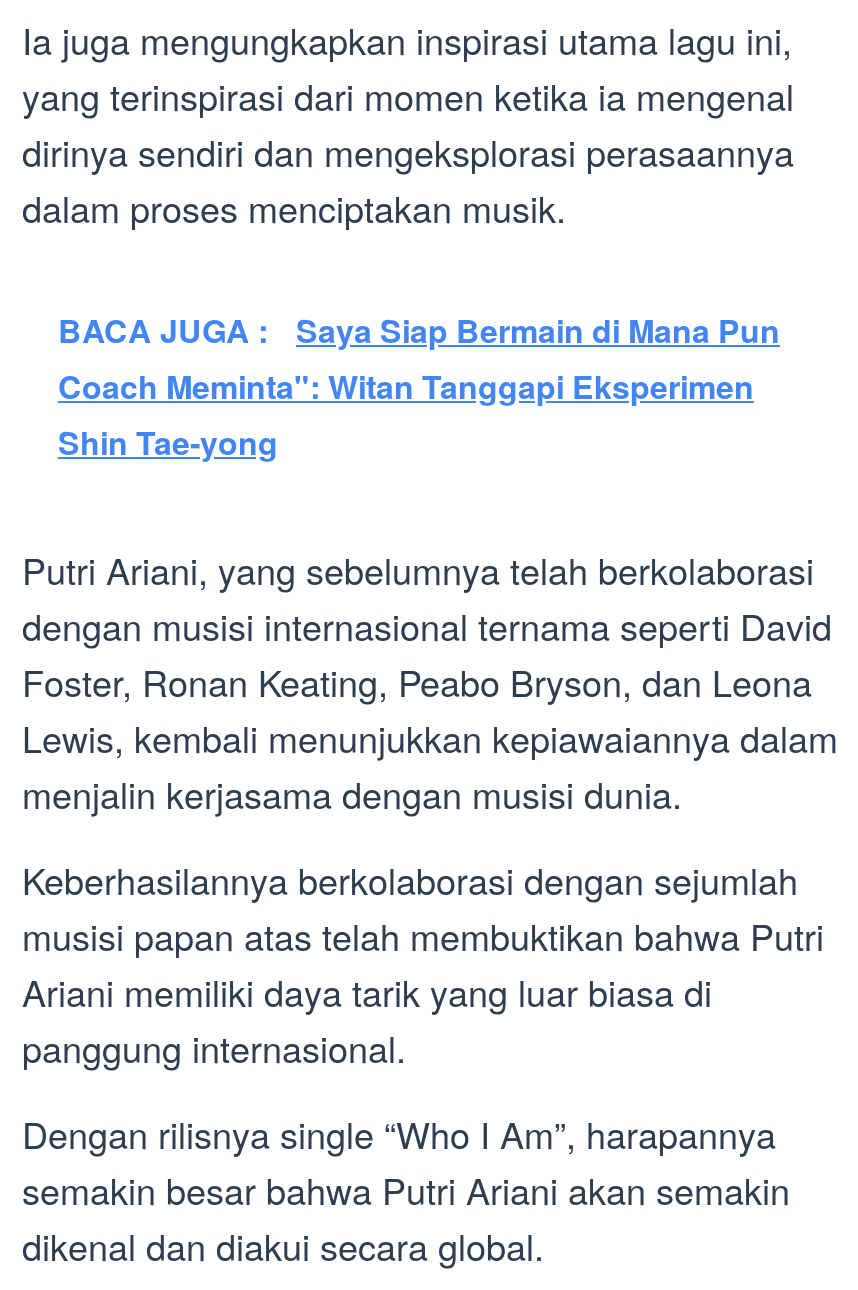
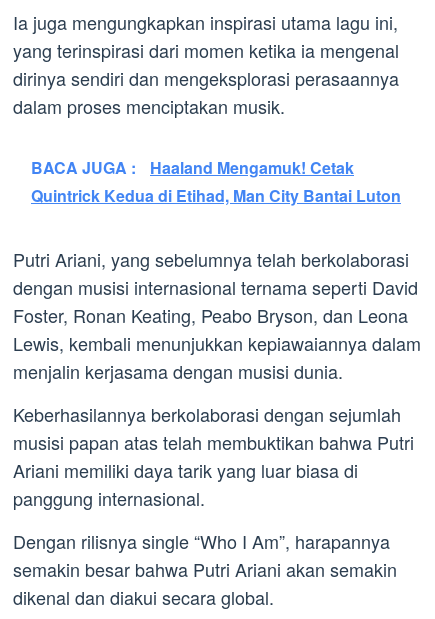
- BACA JUGA : Saya Siap Bermain di Mana Pun
- Coach Meminta": Witan Tanggapi Eksperimen
- Shin Tae-yong
+ BACA JUGA : Haaland Mengamuk! Cetak
+ Quintrick Kedua di Etihad, Man City Bantai Luton
